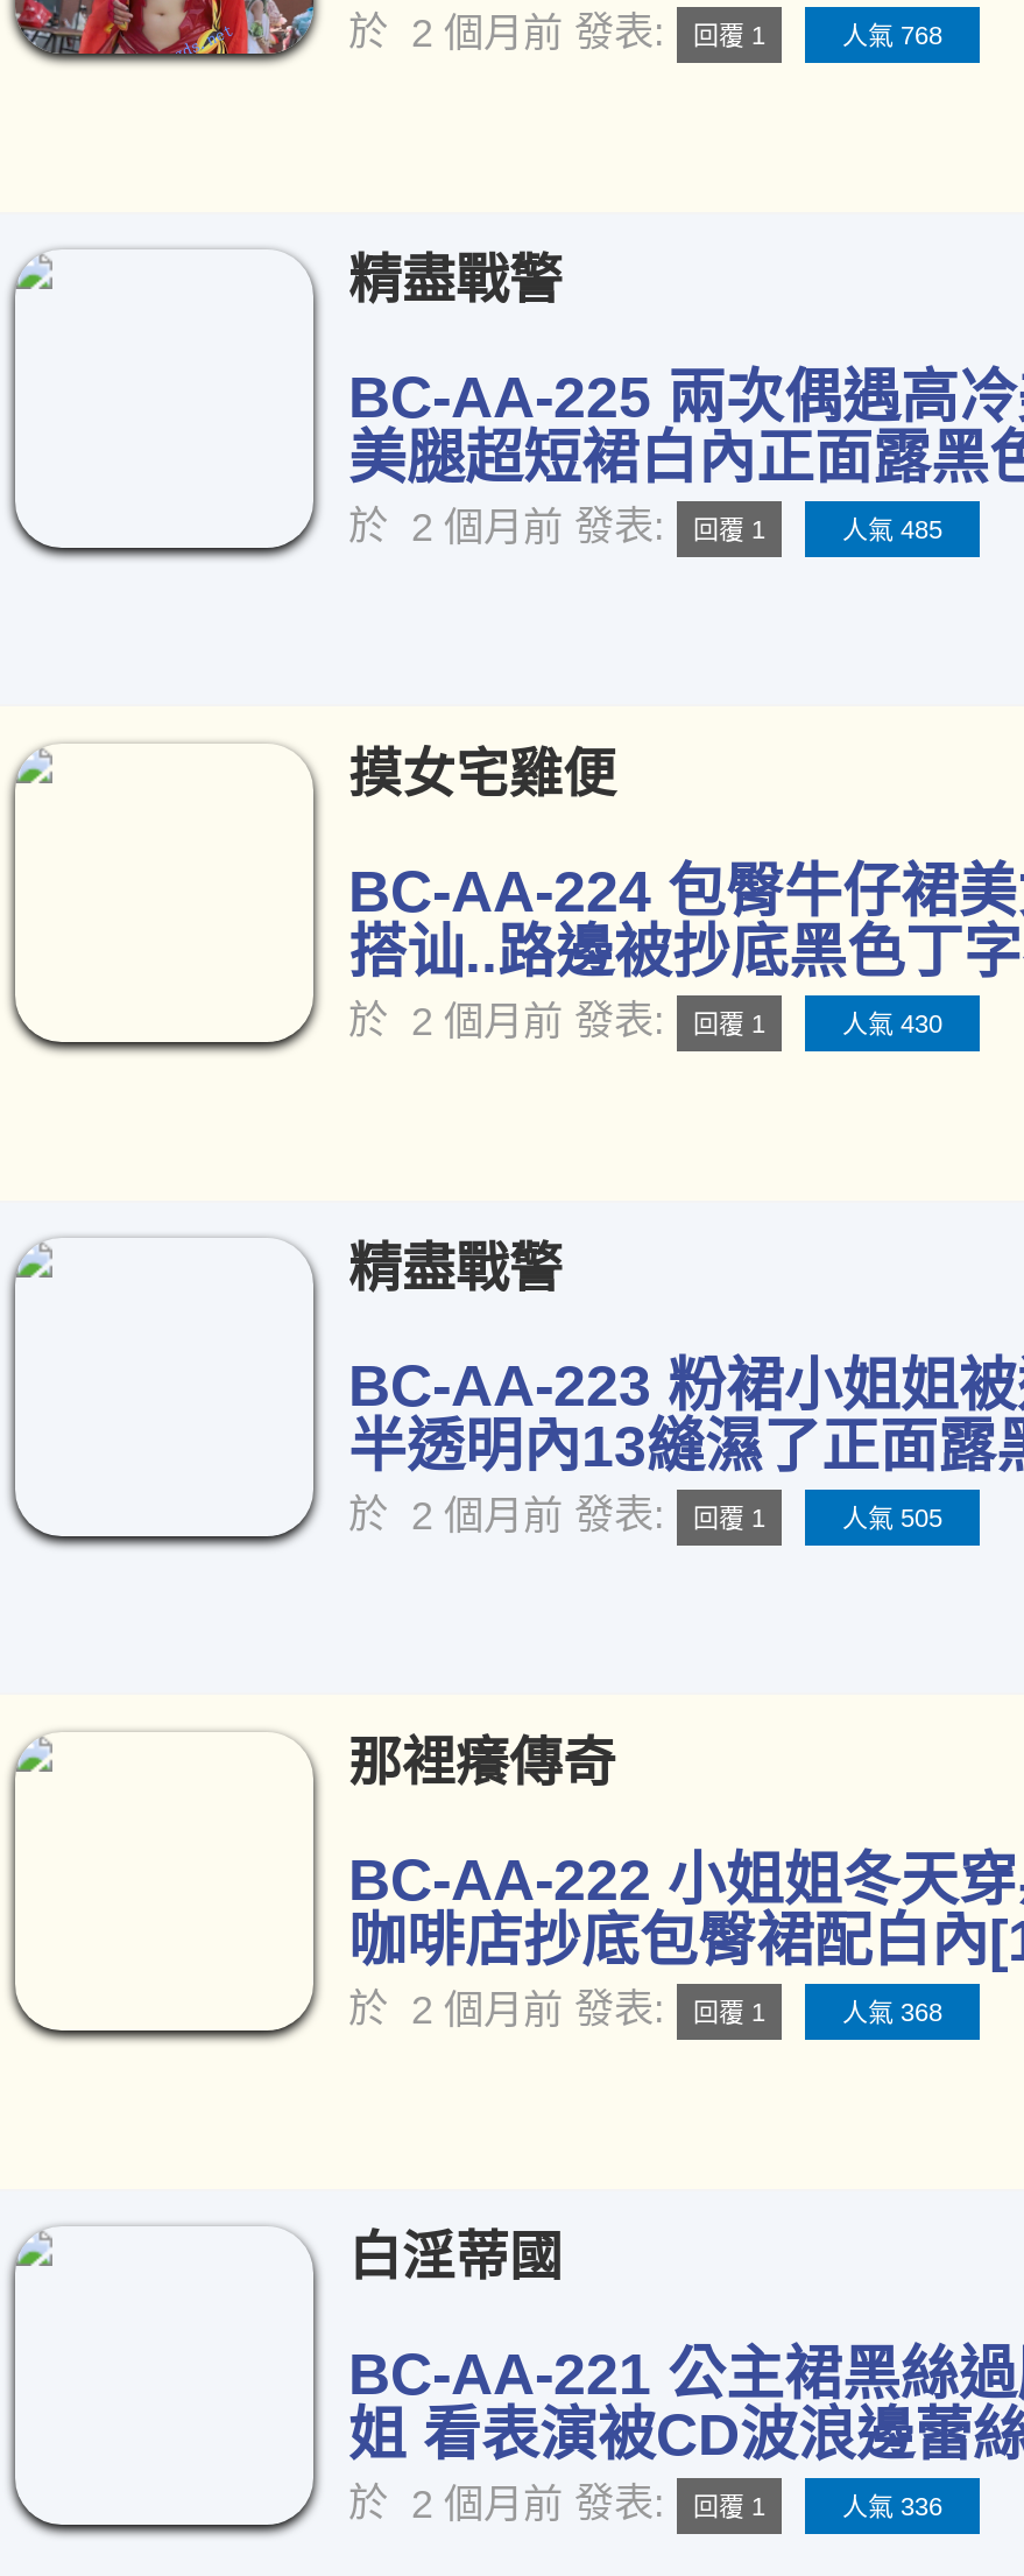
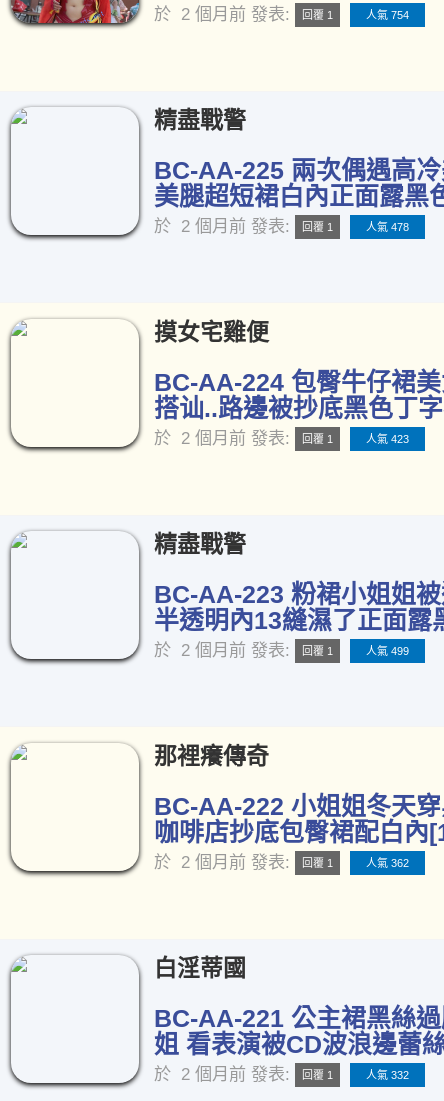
- 人氣 768
+ 人氣 754

- 人氣 485
+ 人氣 478

- 人氣 430
+ 人氣 423

- 人氣 505
+ 人氣 499

- 人氣 368
+ 人氣 362

- 人氣 336
+ 人氣 332
